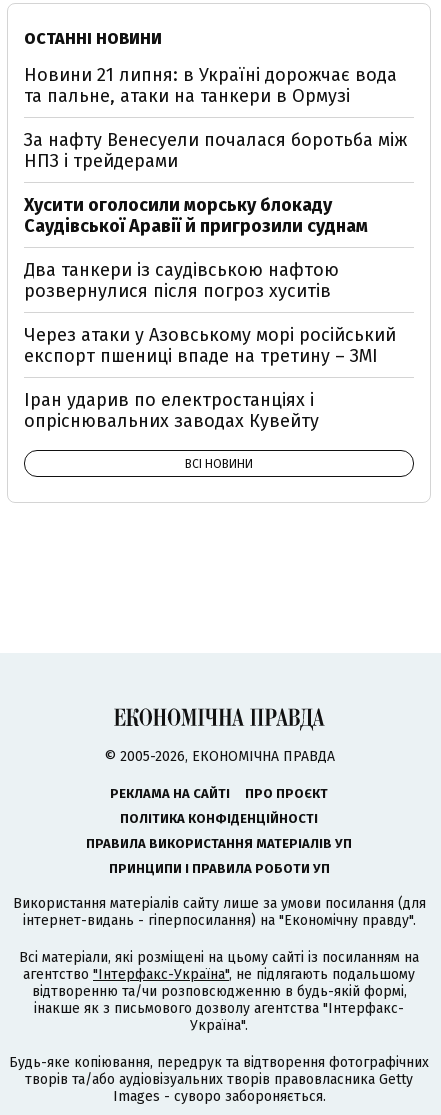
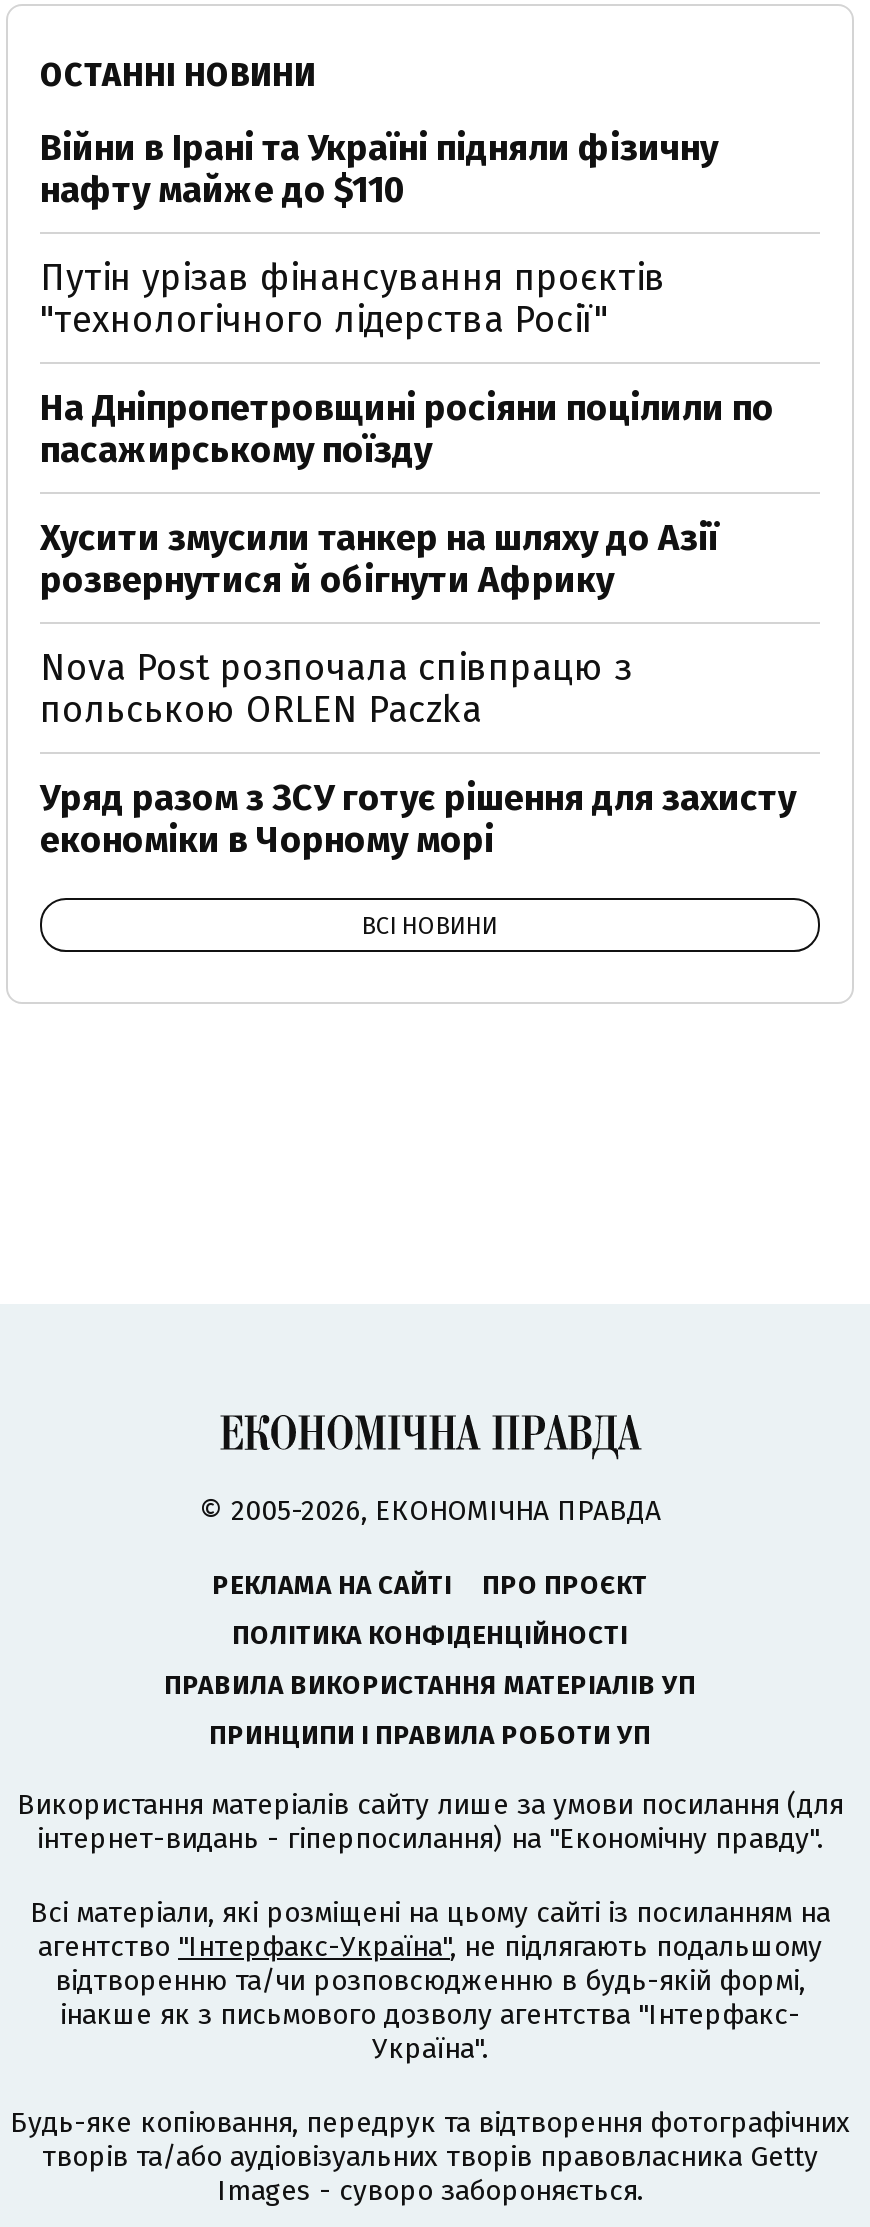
- Новини 21 липня: в Україні дорожчає вода
- та пальне, атаки на танкери в Ормузі
+ Війни в Ірані та Україні підняли фізичну
+ нафту майже до $110

- За нафту Венесуели почалася боротьба між
- НПЗ і трейдерами
+ Путін урізав фінансування проєктів
+ "технологічного лідерства Росії"

- Хусити оголосили морську блокаду
- Саудівської Аравії й пригрозили суднам
+ На Дніпропетровщині росіяни поцілили по
+ пасажирському поїзду

- Два танкери із саудівською нафтою
- розвернулися після погроз хуситів
+ Хусити змусили танкер на шляху до Азії
+ розвернутися й обігнути Африку

- Через атаки у Азовському морі російський
- експорт пшениці впаде на третину – ЗМІ
+ Nova Post розпочала співпрацю з
+ польською ORLEN Paczka

- Іран ударив по електростанціях і
- опріснювальних заводах Кувейту
+ Уряд разом з ЗСУ готує рішення для захисту
+ економіки в Чорному морі
